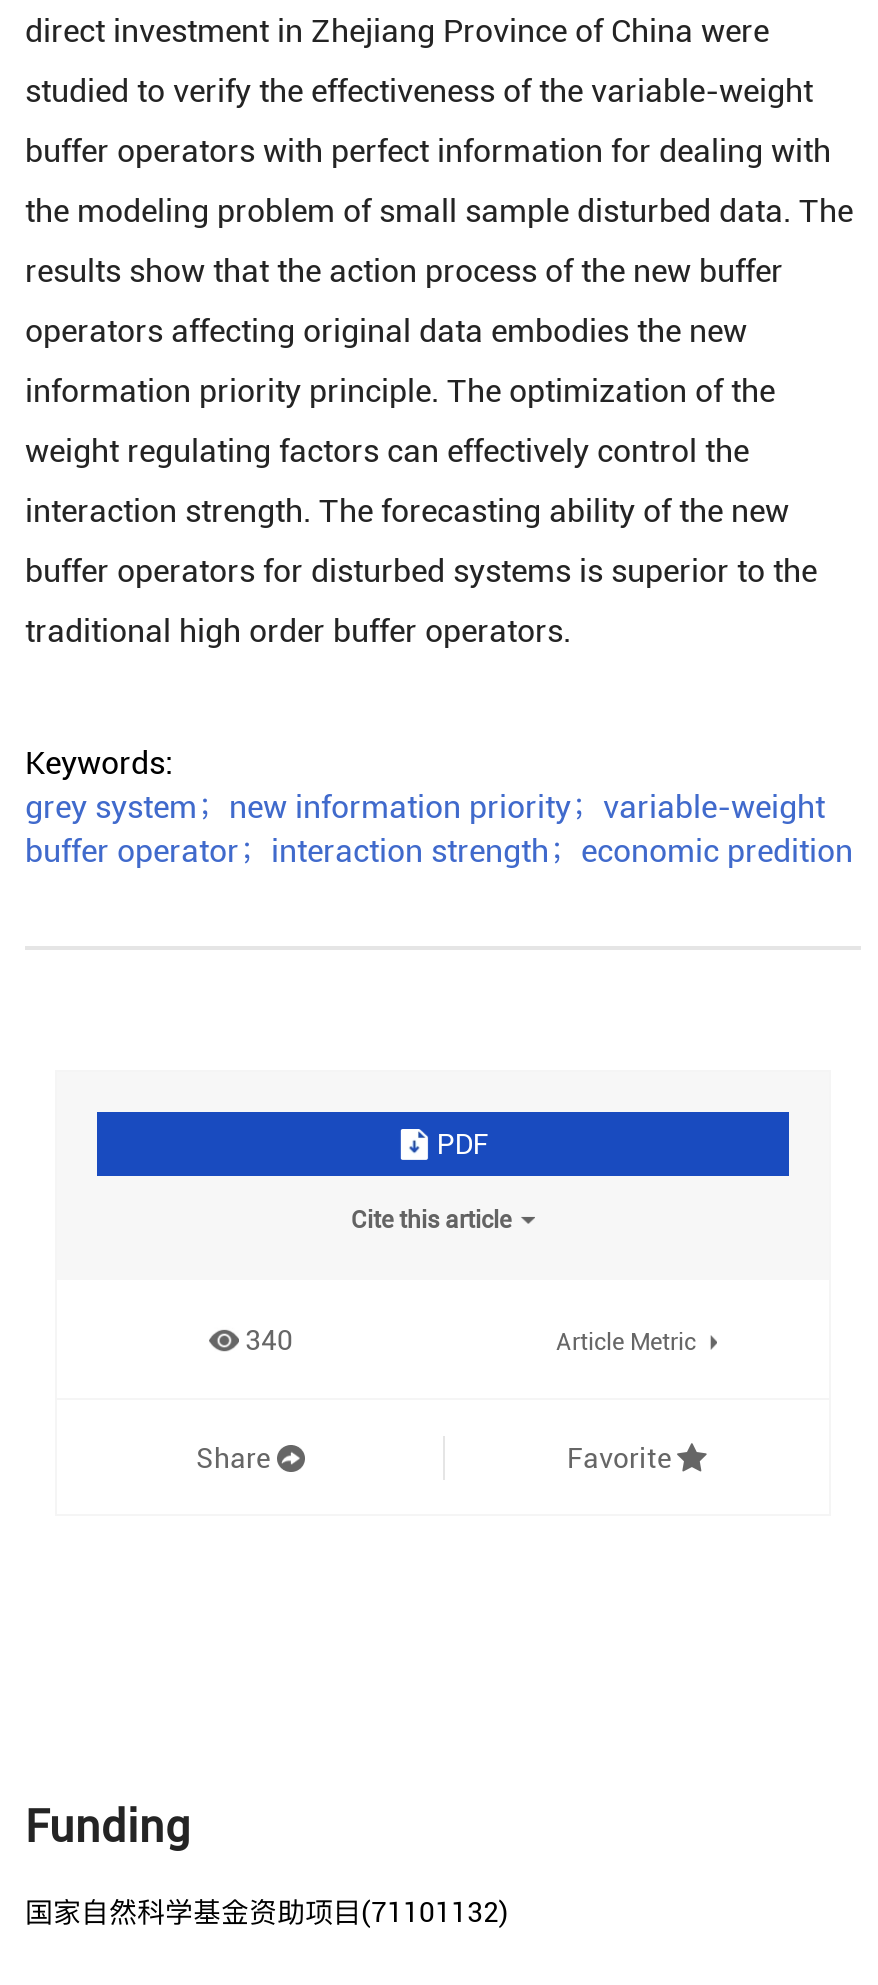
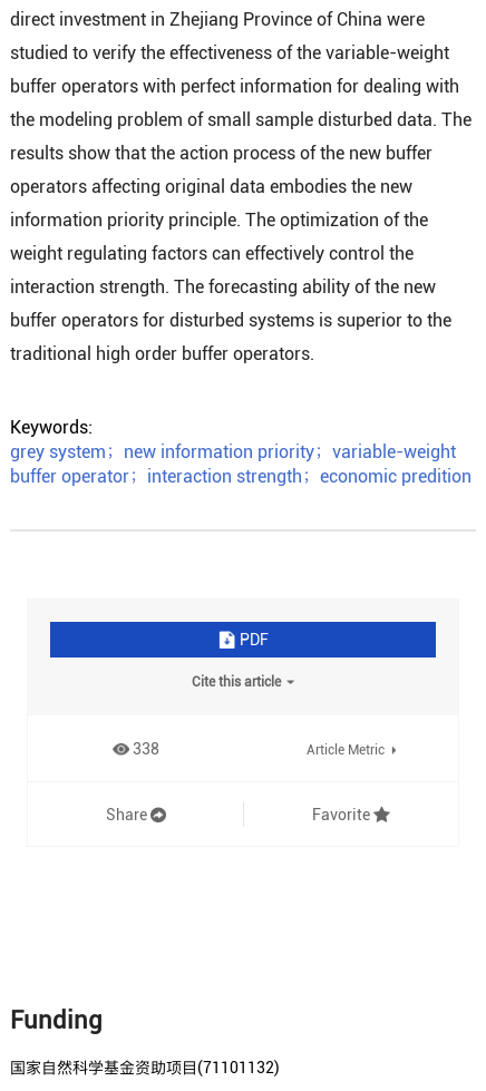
- 340
+ 338
